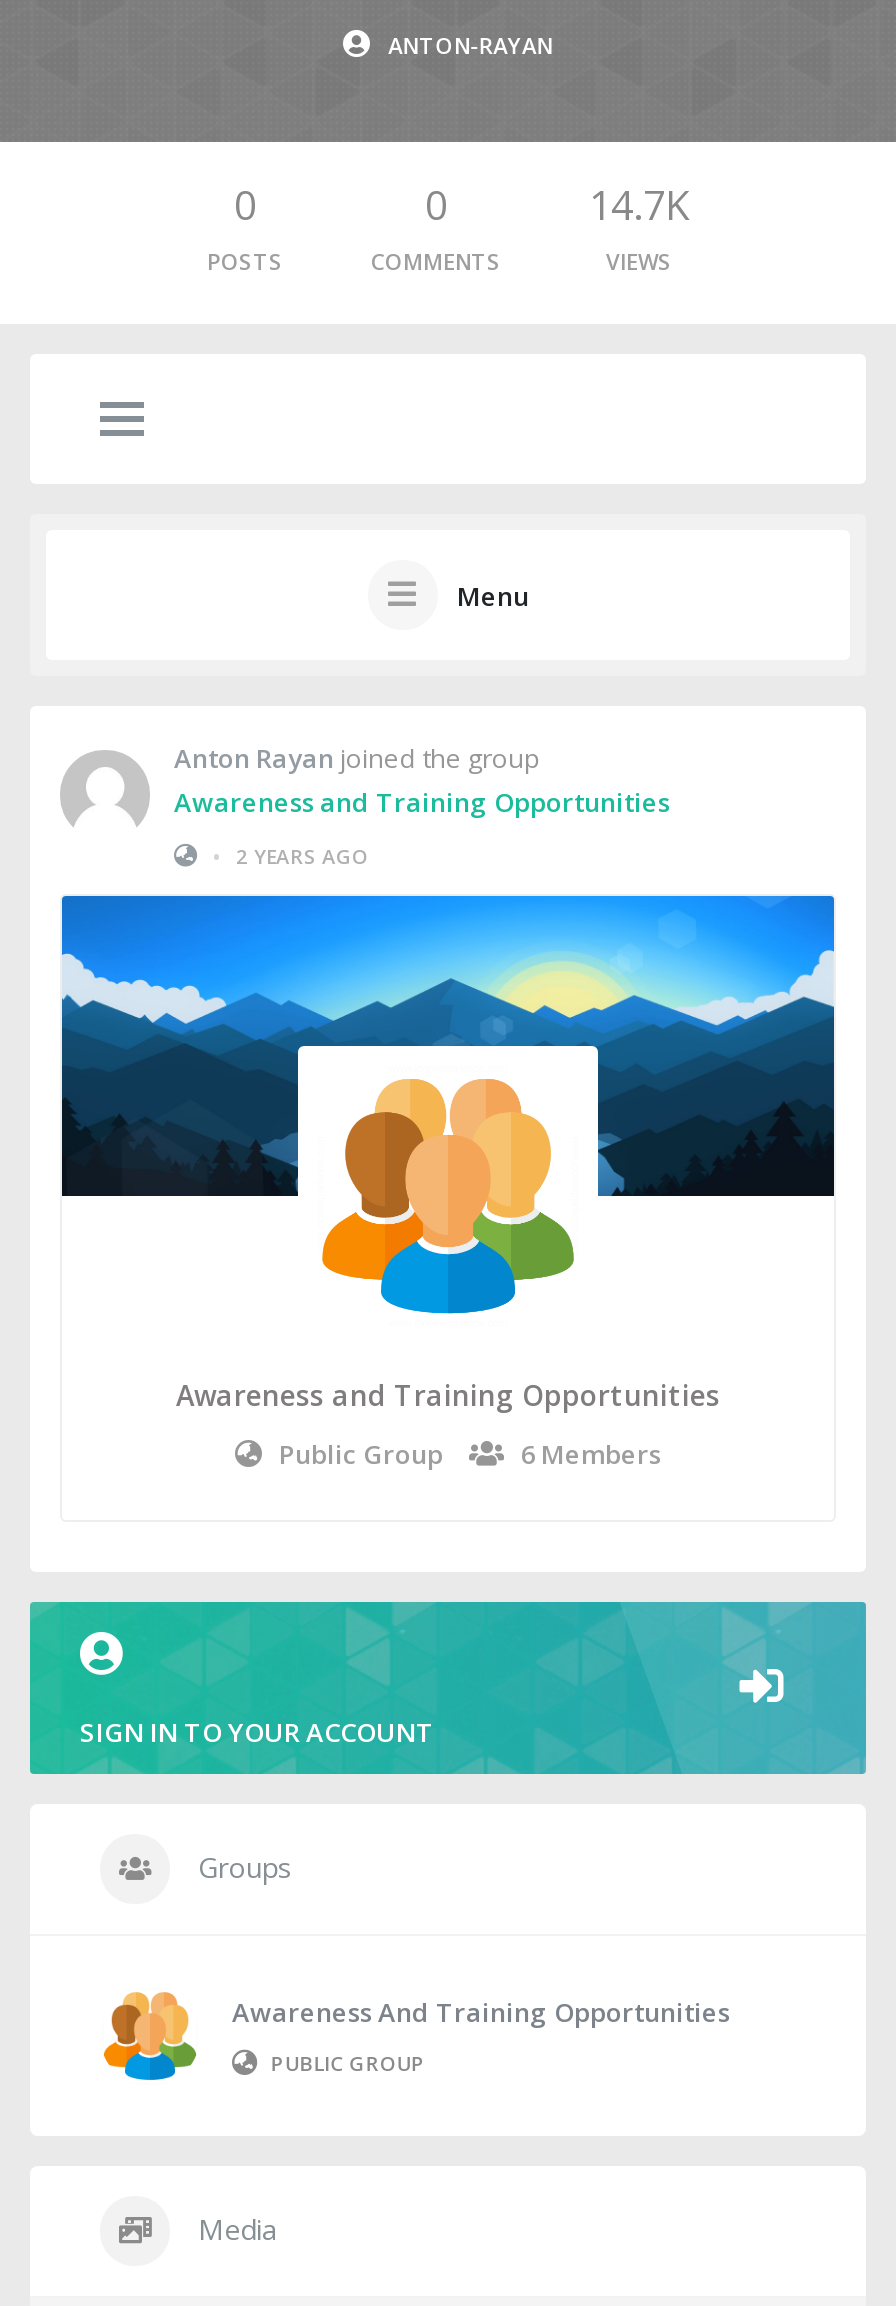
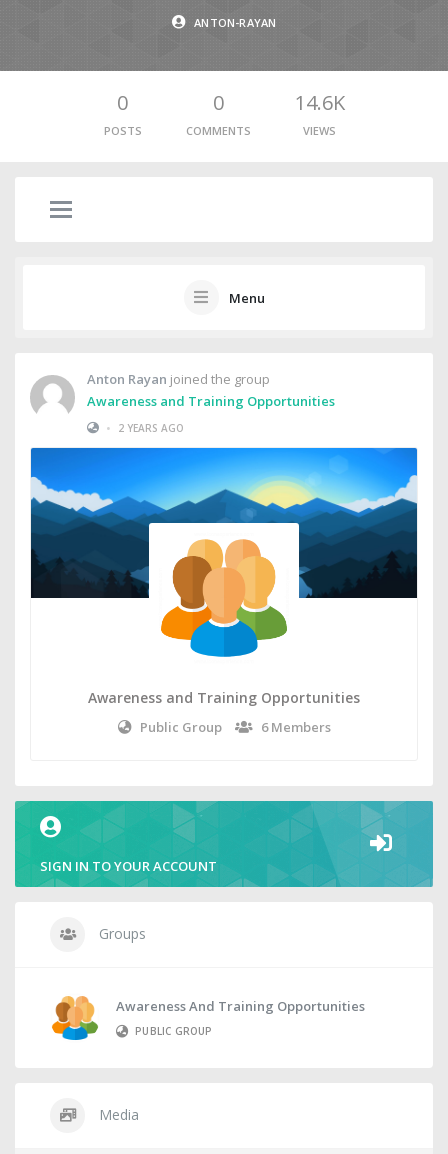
- 14.7K
+ 14.6K
